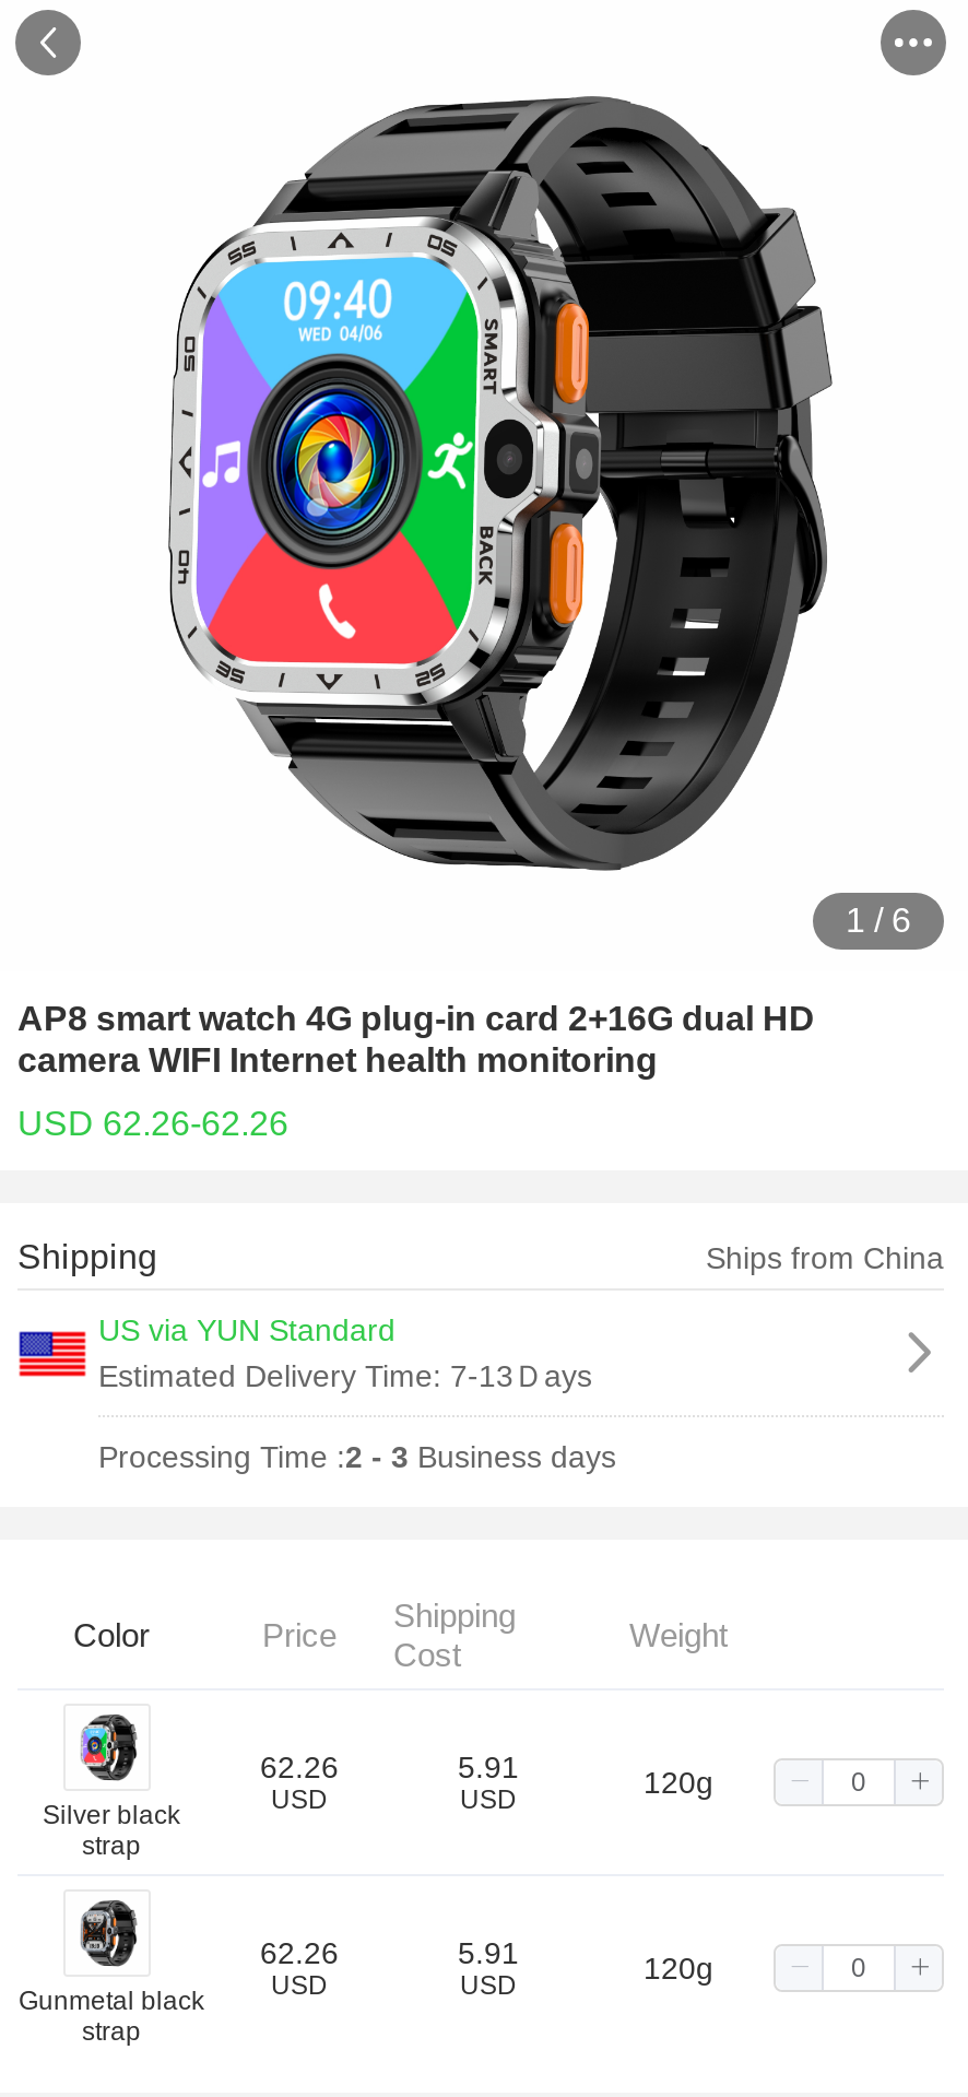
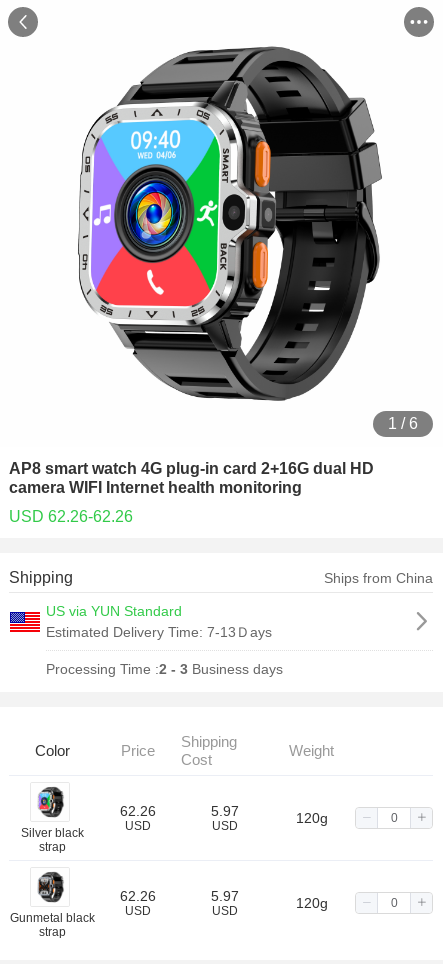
- 5.91
+ 5.97

- 5.91
+ 5.97
